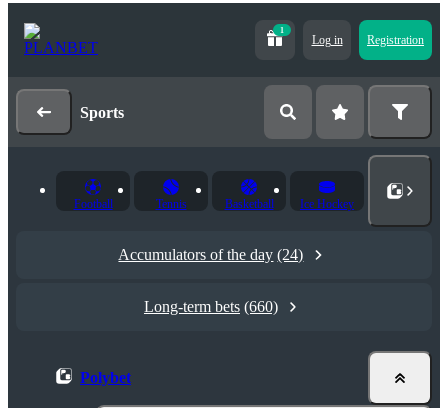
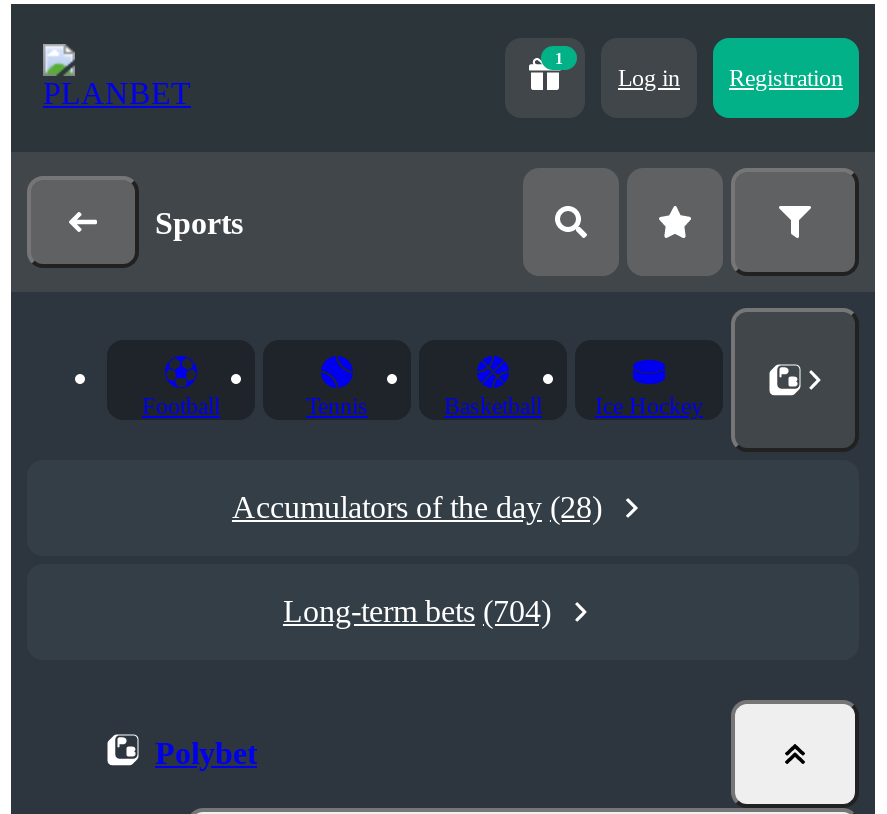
- Accumulators of the day (24)
+ Accumulators of the day (28)

- Long-term bets (660)
+ Long-term bets (704)
